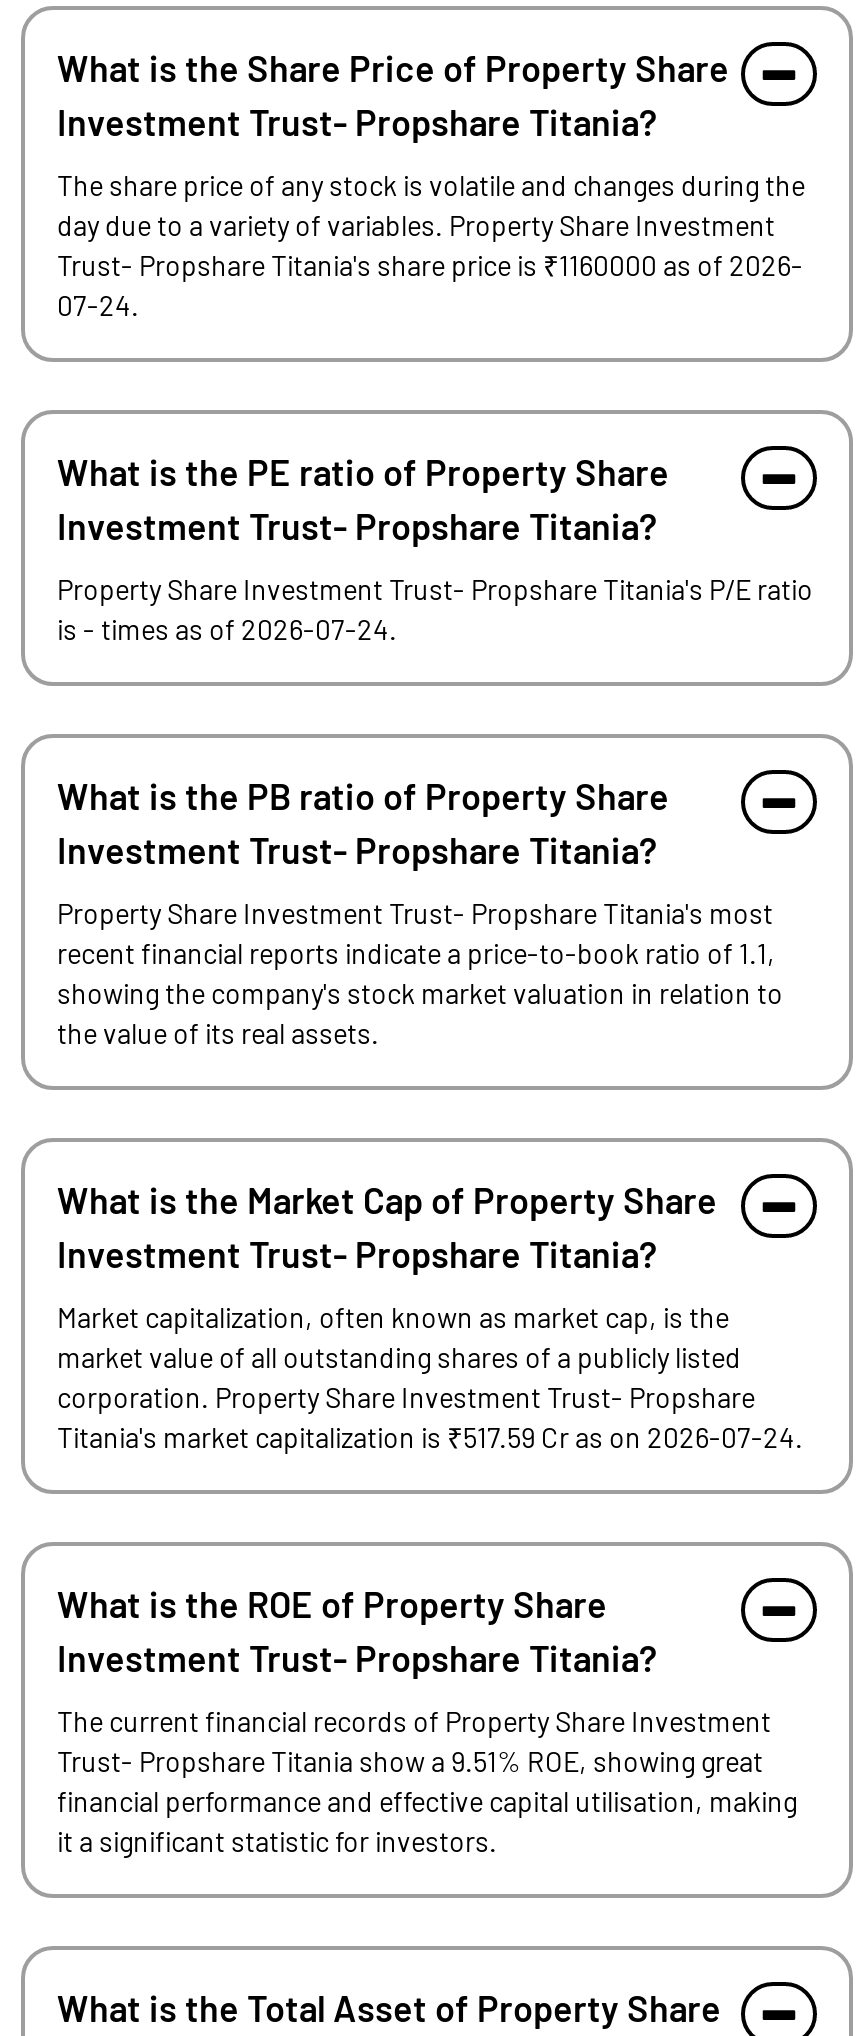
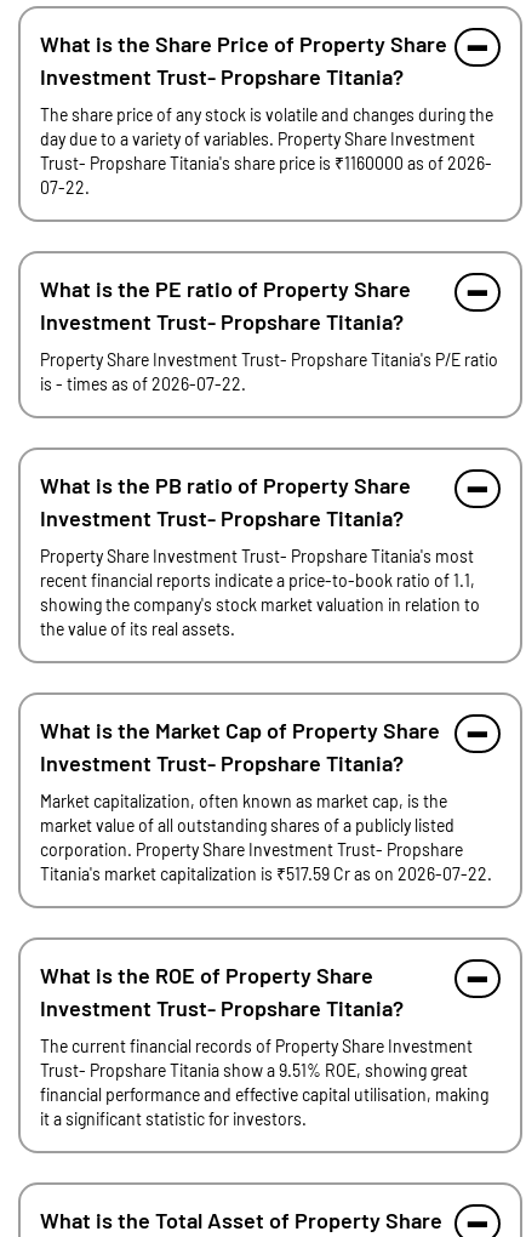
- 07-24.
+ 07-22.

- is - times as of 2026-07-24.
+ is - times as of 2026-07-22.

- Titania's market capitalization is ₹517.59 Cr as on 2026-07-24.
+ Titania's market capitalization is ₹517.59 Cr as on 2026-07-22.
